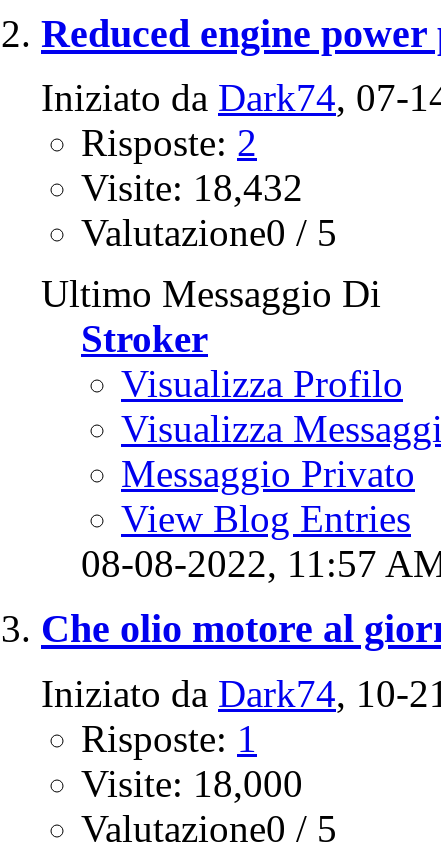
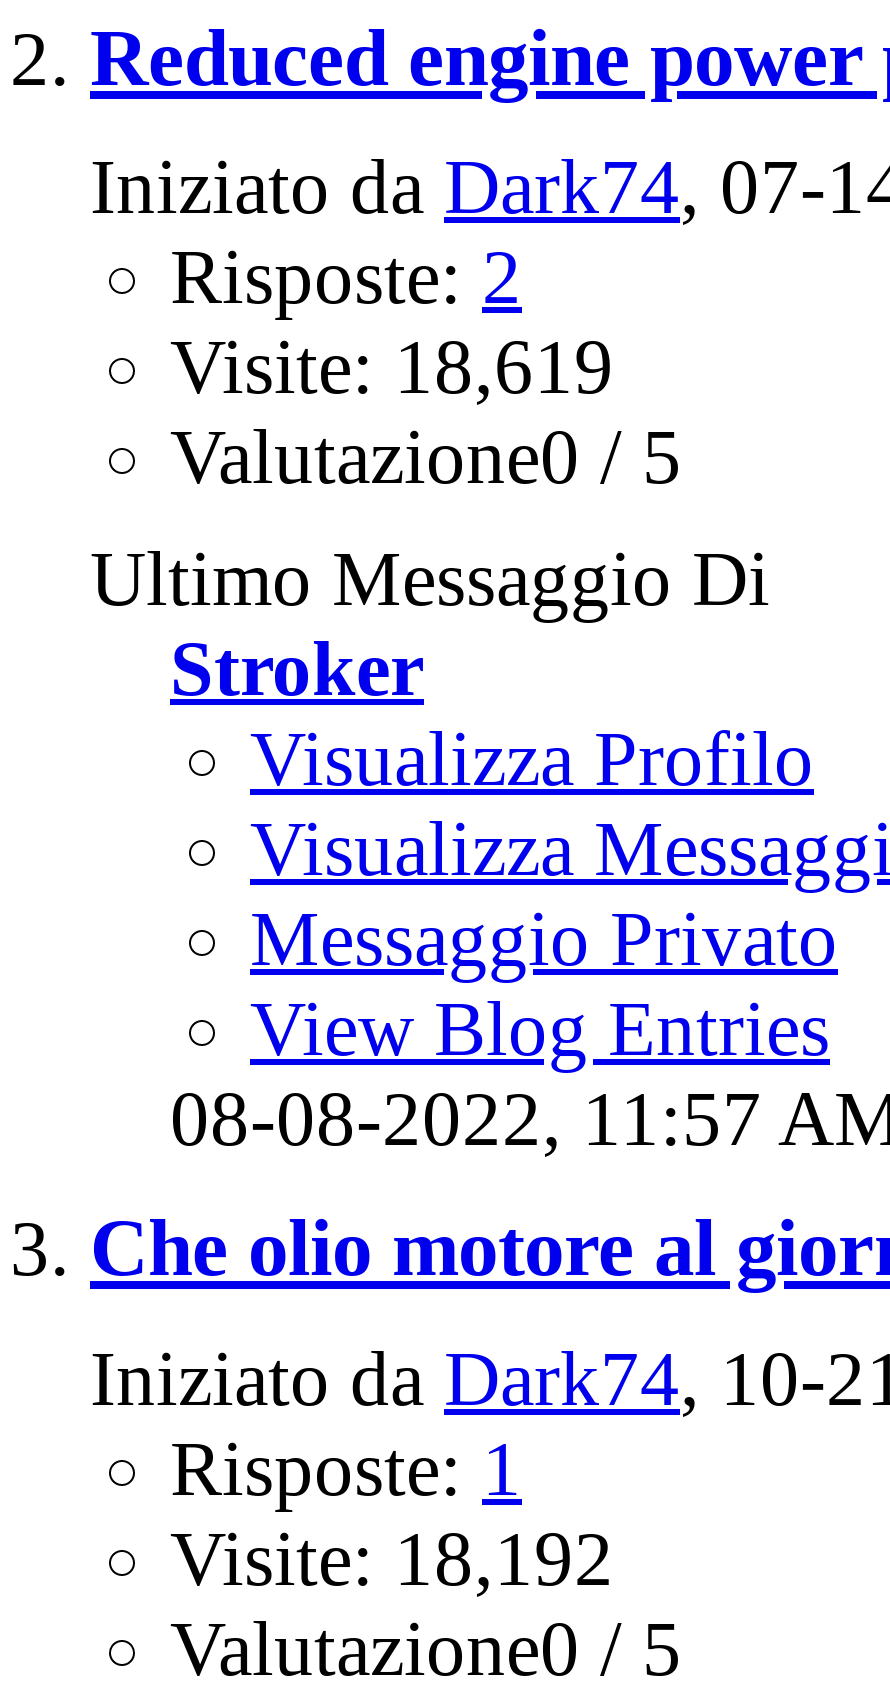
- Visite: 18,432
+ Visite: 18,619

- Visite: 18,000
+ Visite: 18,192
